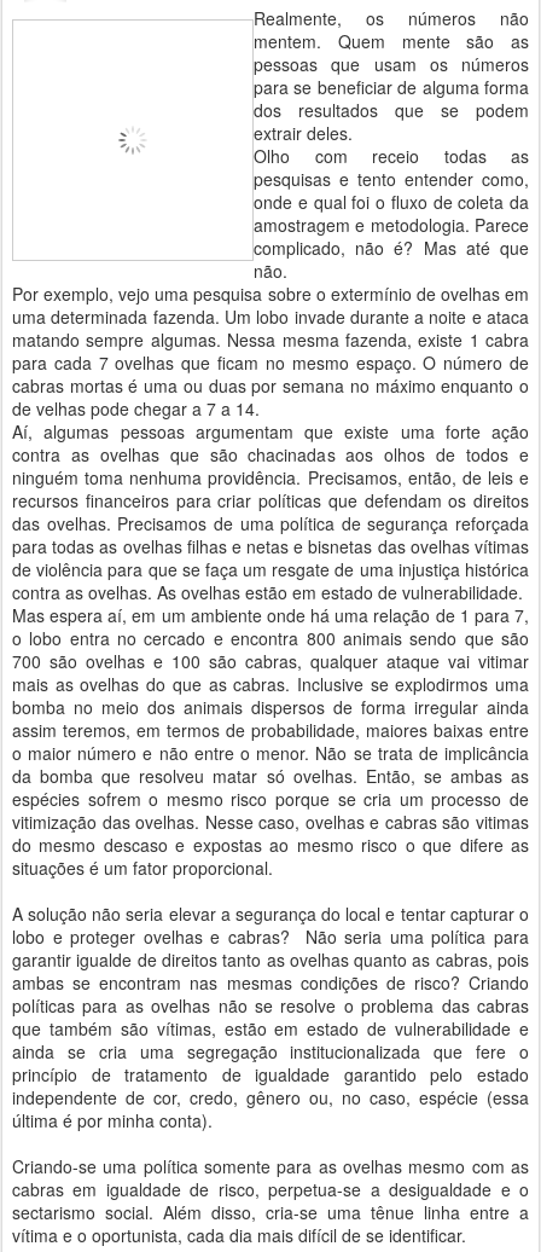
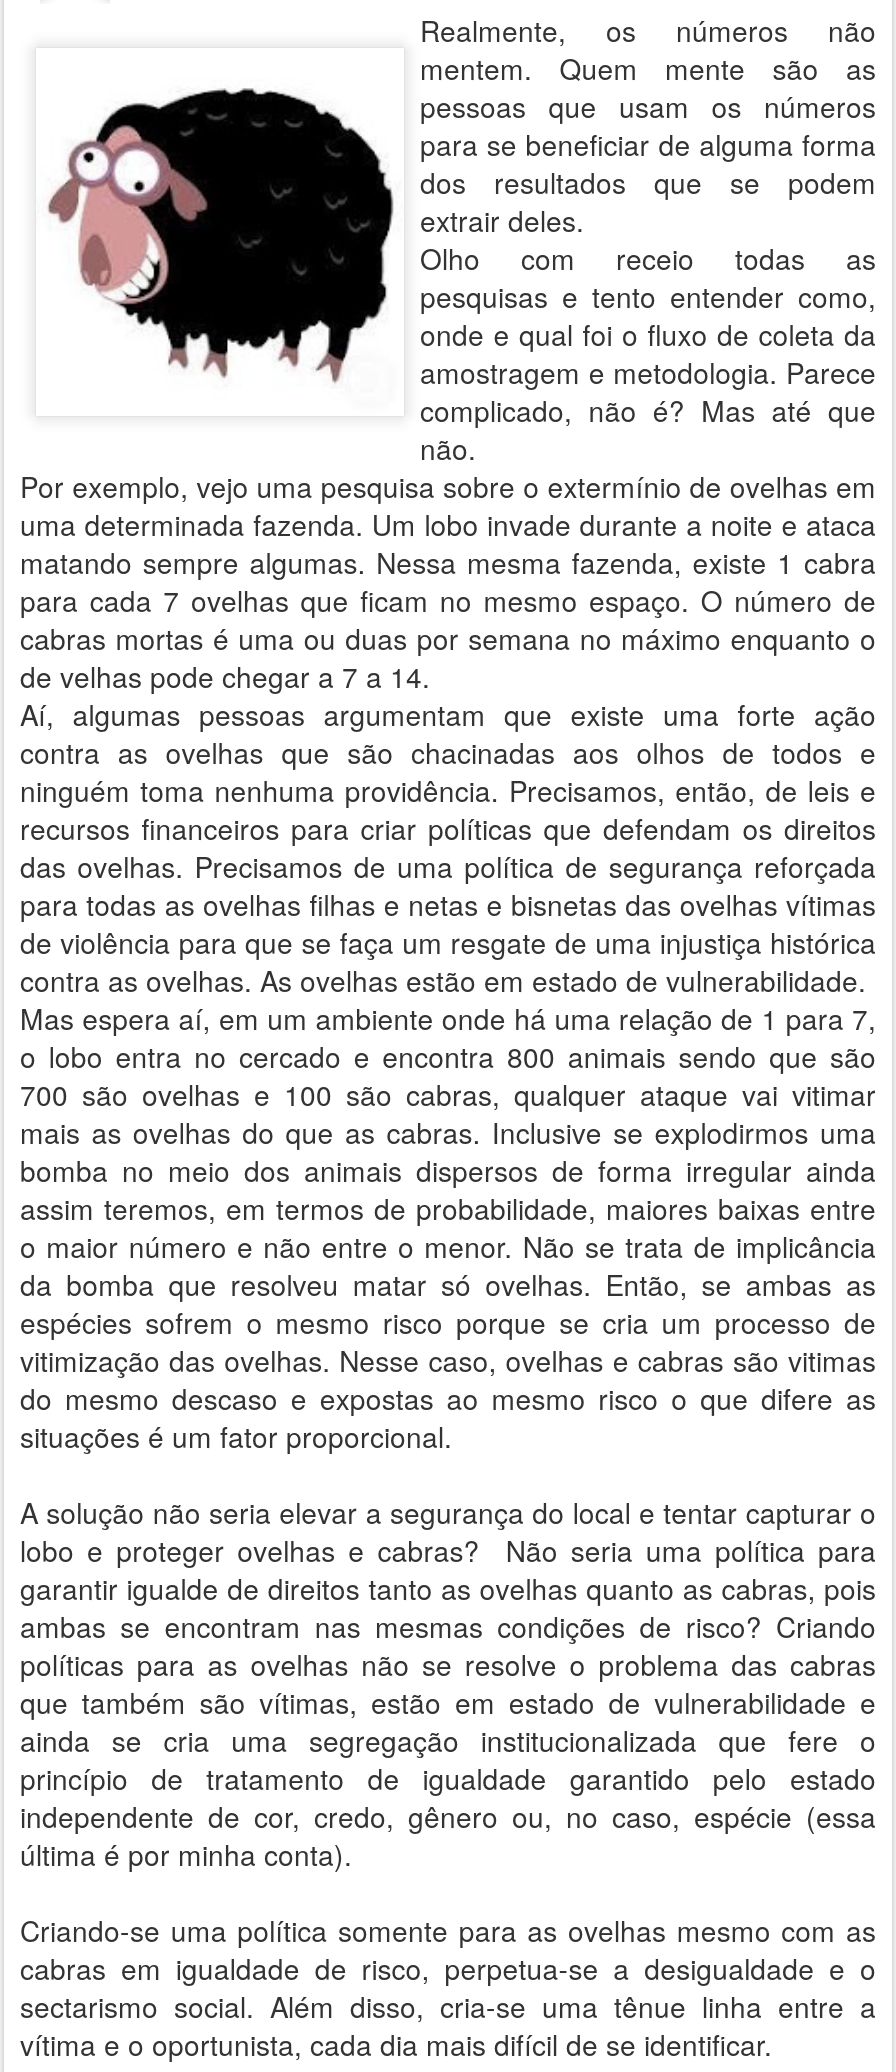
+ [image]
